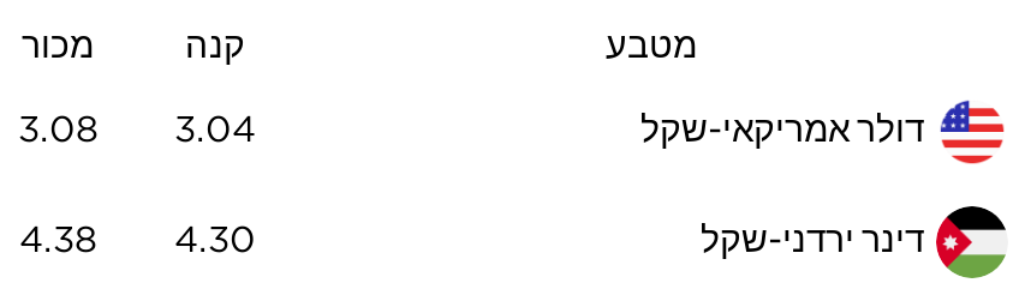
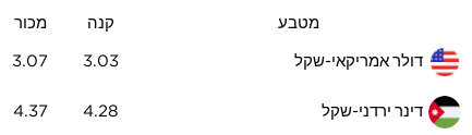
- 3.08
+ 3.07

- 3.04
+ 3.03

- 4.38
+ 4.37

- 4.30
+ 4.28
